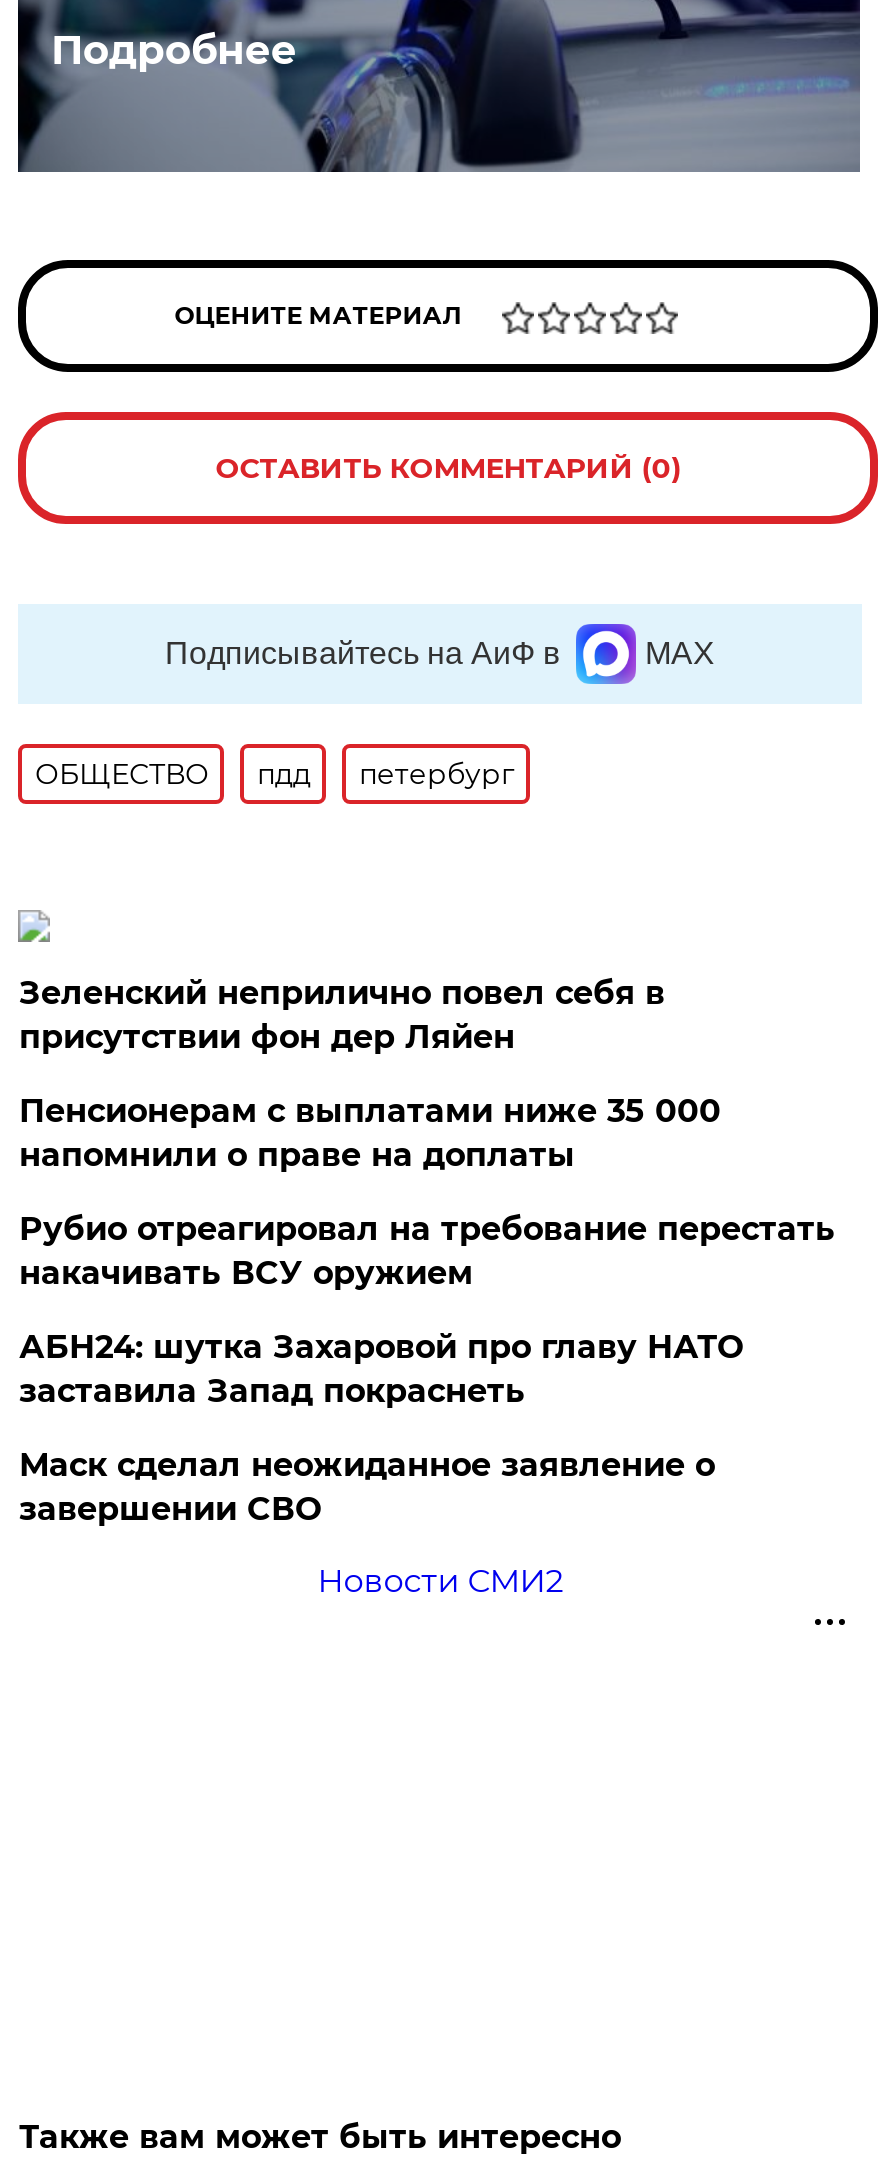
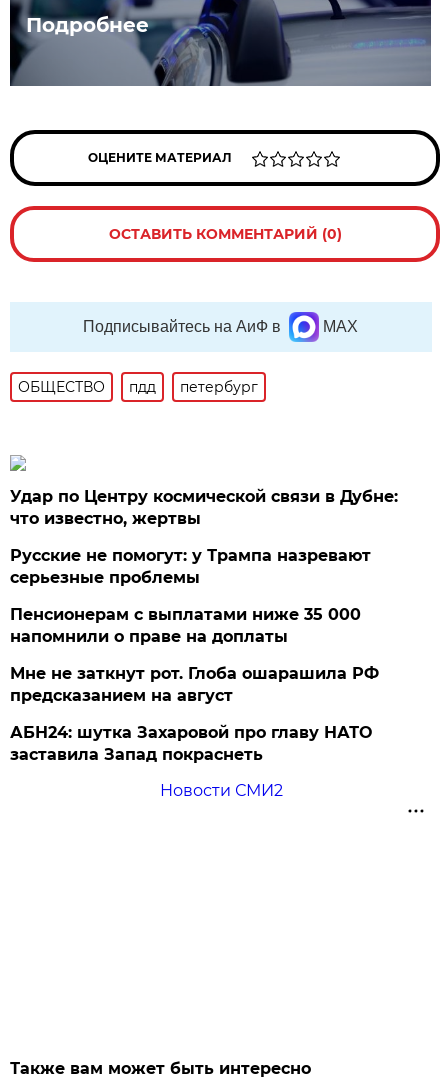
- Зеленский неприлично повел cебя в
- присутствии фон дер Ляйен
+ Удар по Центру космической связи в Дубне:
+ что известно, жертвы
+ Русские не помогут: у Трампа назревают
+ серьезные проблемы

moved down: Пенсионерам с выплатами ниже 35 000 | напомнили о праве на доплаты

- Рубио отреагировал на требование перестать
- накачивать ВСУ оружием
+ Мне не заткнут рот. Глоба ошарашила РФ
+ предсказанием на август

moved down: АБН24: шутка Захаровой про главу НАТО | заставила Запад покраснеть

- Маск сделал неожиданное заявление о
- завершении СВО
